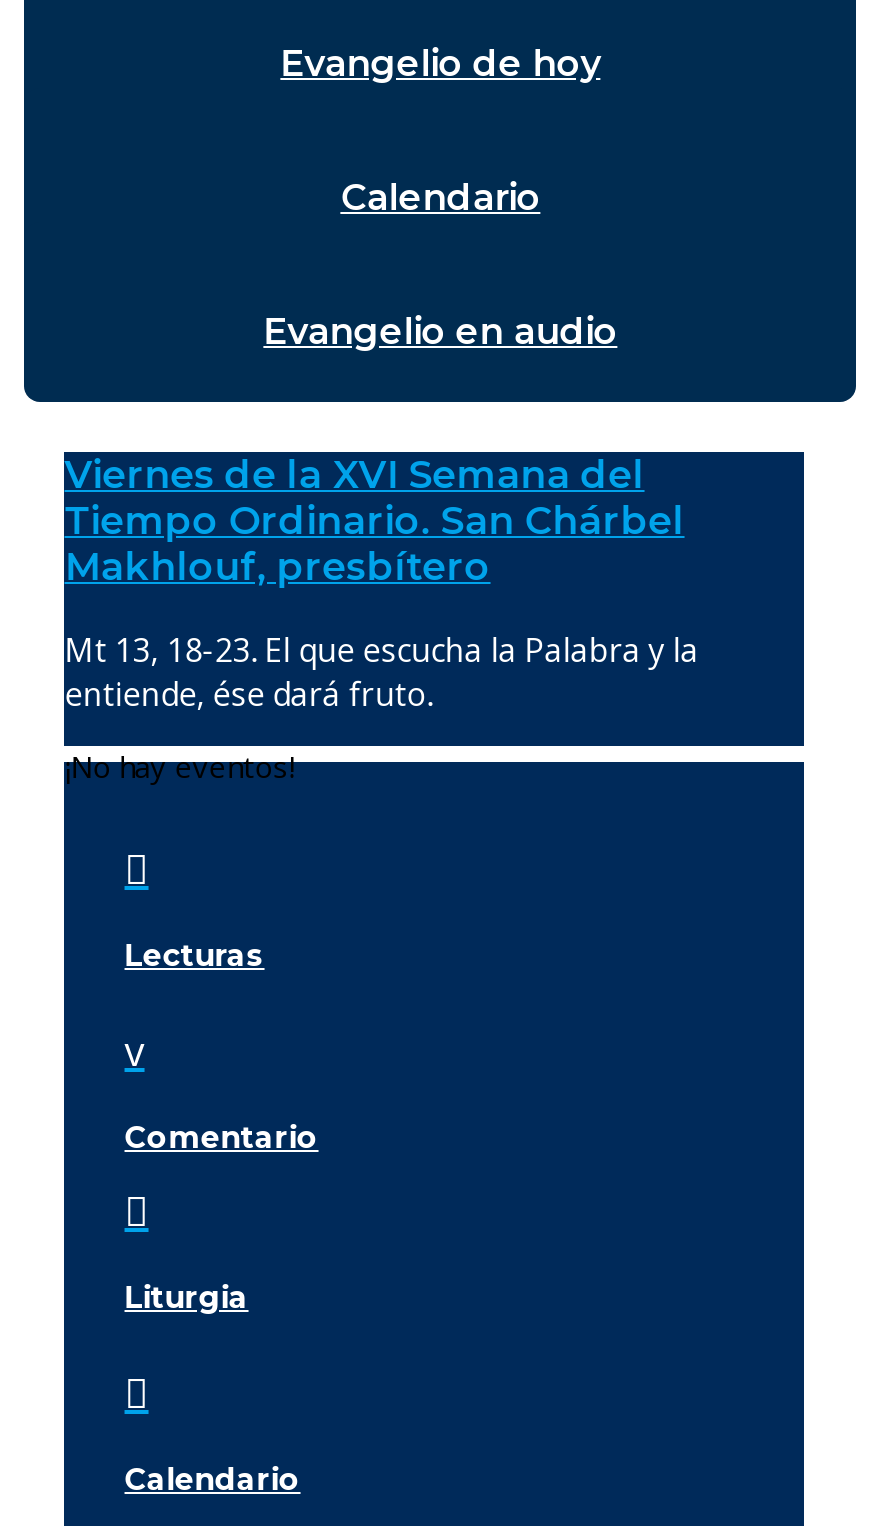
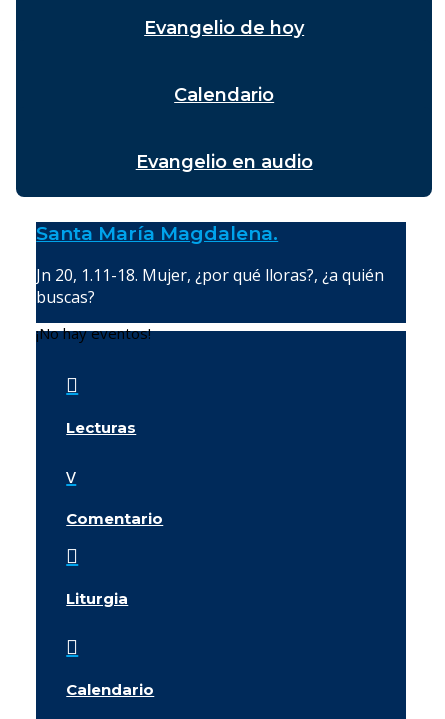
- Viernes de la XVI Semana del
- Tiempo Ordinario. San Chárbel
- Makhlouf, presbítero
+ Santa María Magdalena.

- Mt 13, 18-23. El que escucha la Palabra y la
- entiende, ése dará fruto.
+ Jn 20, 1.11-18. Mujer, ¿por qué lloras?, ¿a quién
+ buscas?
